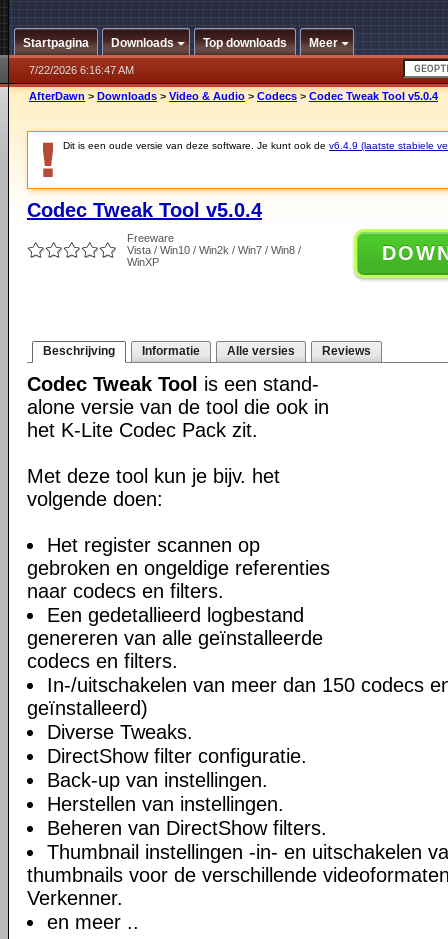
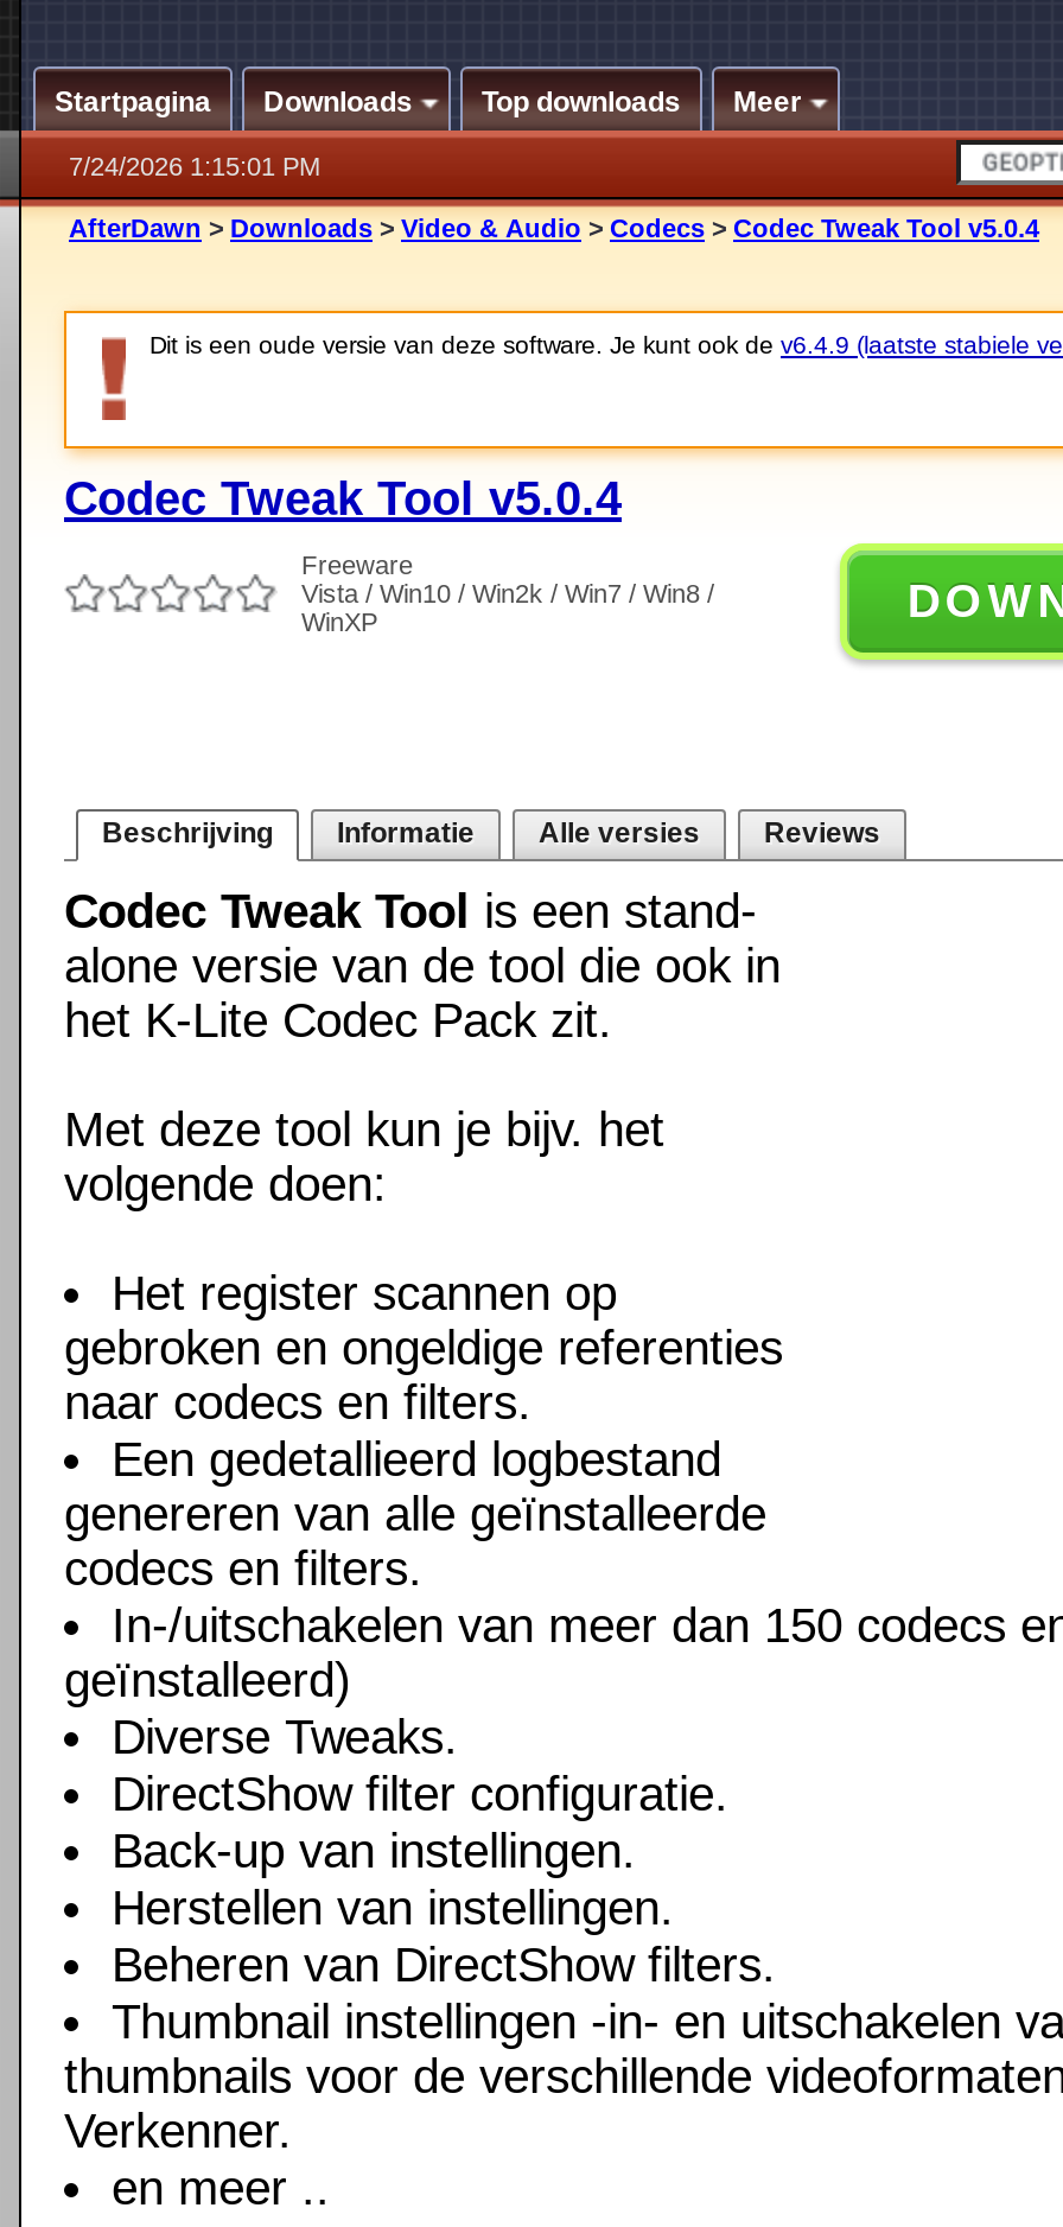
- 7/22/2026 6:16:47 AM
+ 7/24/2026 1:15:01 PM
